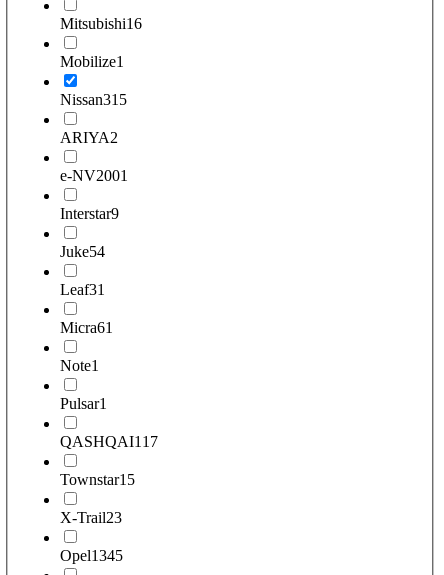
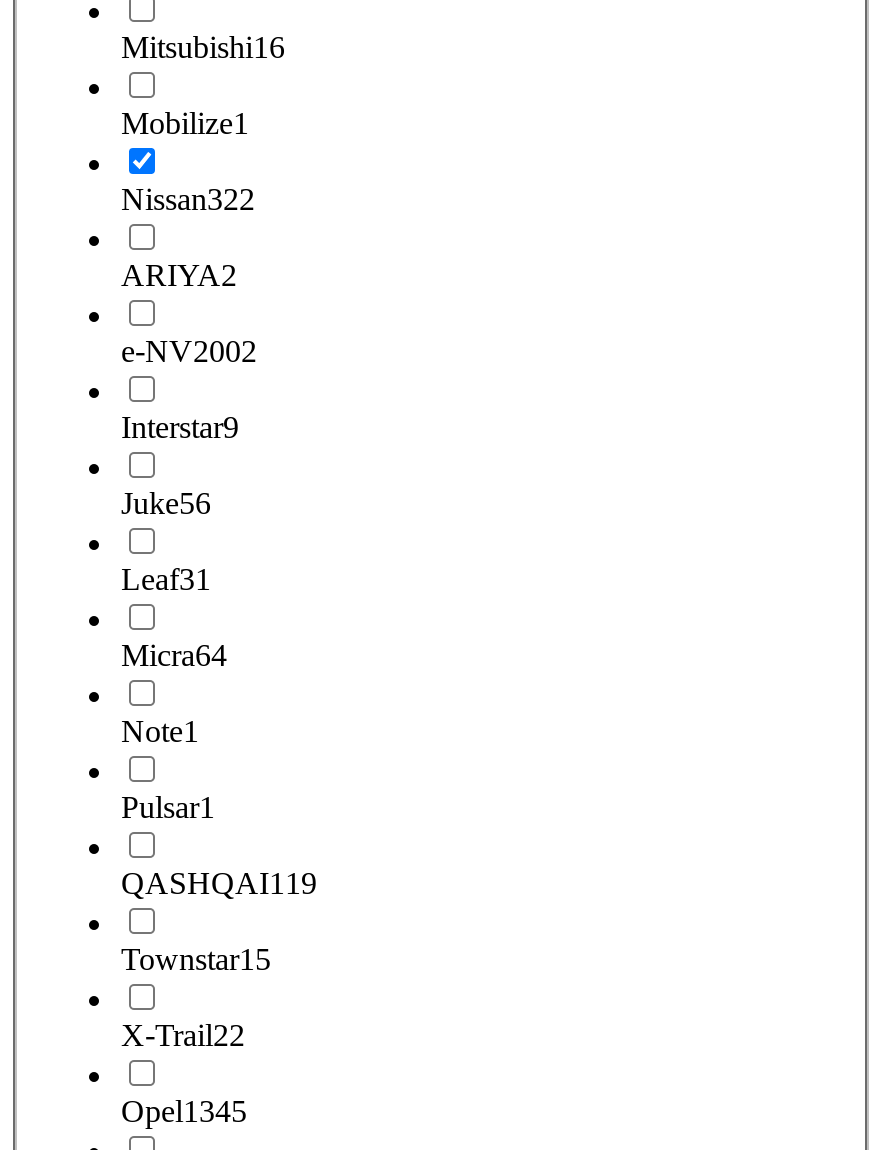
- Nissan315
+ Nissan322

- e-NV2001
+ e-NV2002

- Juke54
+ Juke56

- Micra61
+ Micra64

- QASHQAI117
+ QASHQAI119

- X-Trail23
+ X-Trail22
